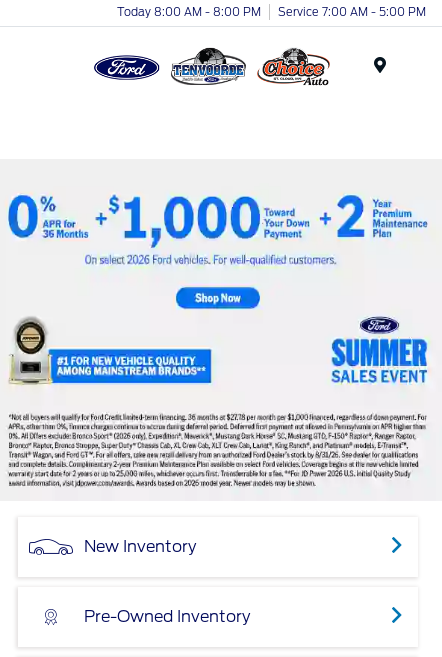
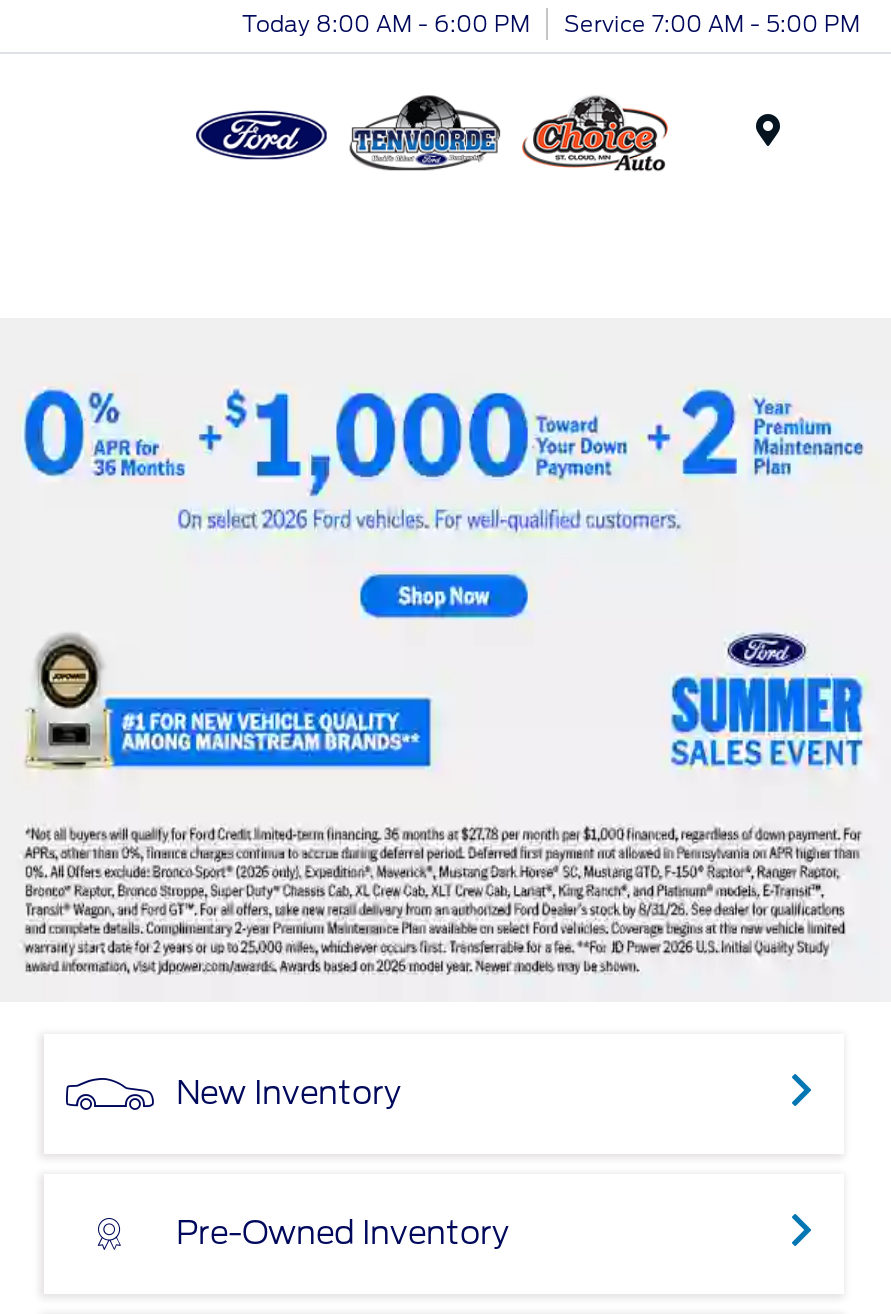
- Today 8:00 AM - 8:00 PM Service 7:00 AM - 5:00 PM
+ Today 8:00 AM - 6:00 PM Service 7:00 AM - 5:00 PM
